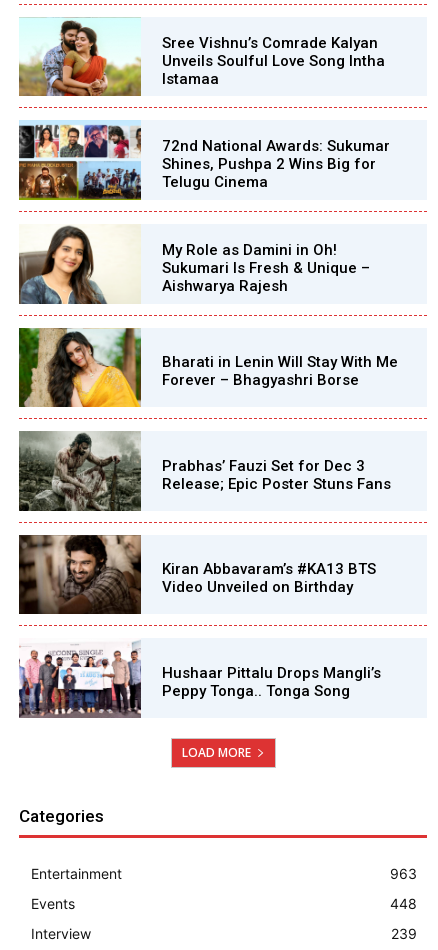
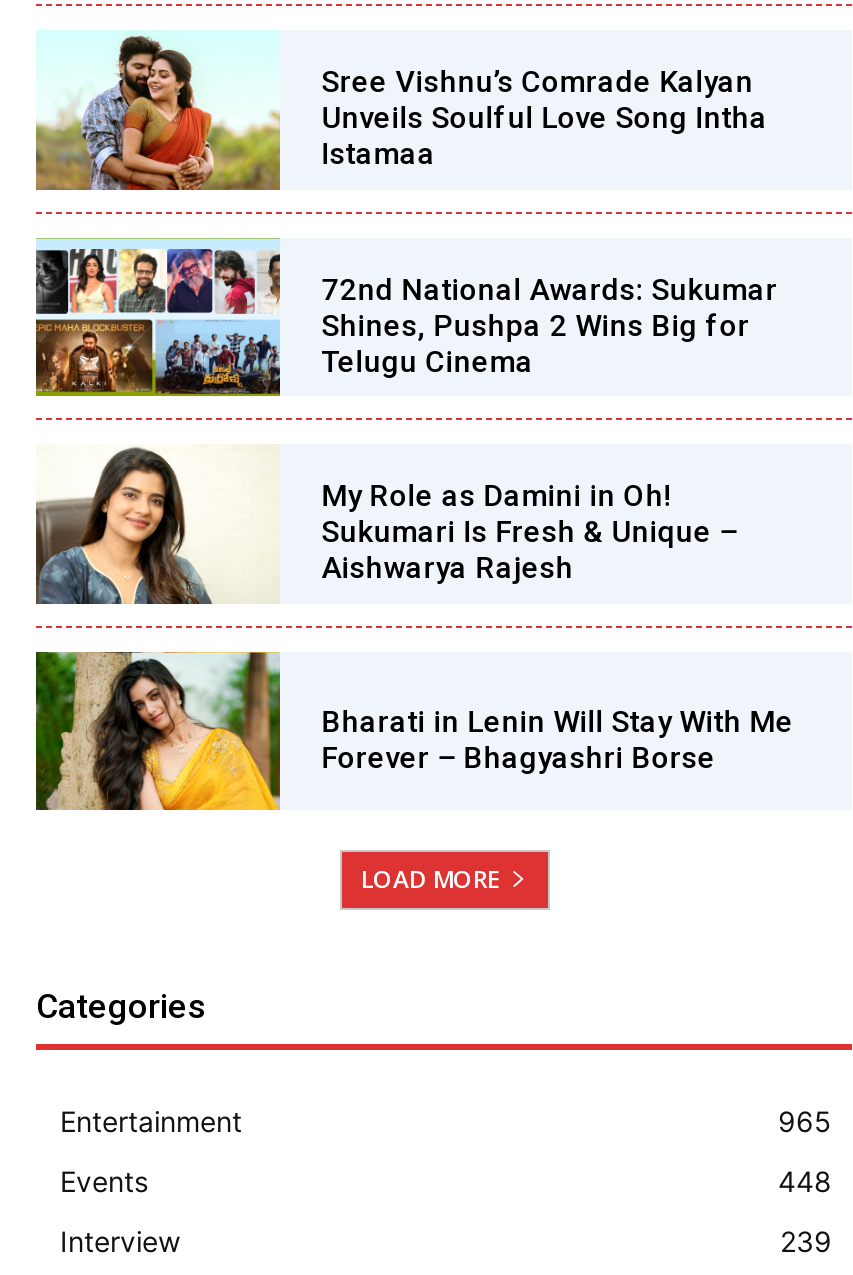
- [image]
- Prabhas’ Fauzi Set for Dec 3
- Release; Epic Poster Stuns Fans

- [image]
- Kiran Abbavaram’s #KA13 BTS
- Video Unveiled on Birthday

- [image]
- Hushaar Pittalu Drops Mangli’s
- Peppy Tonga.. Tonga Song

- 963
+ 965
